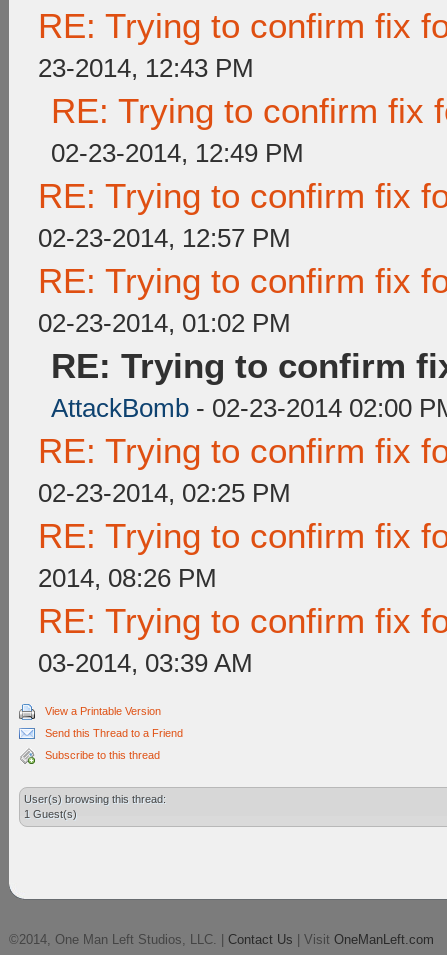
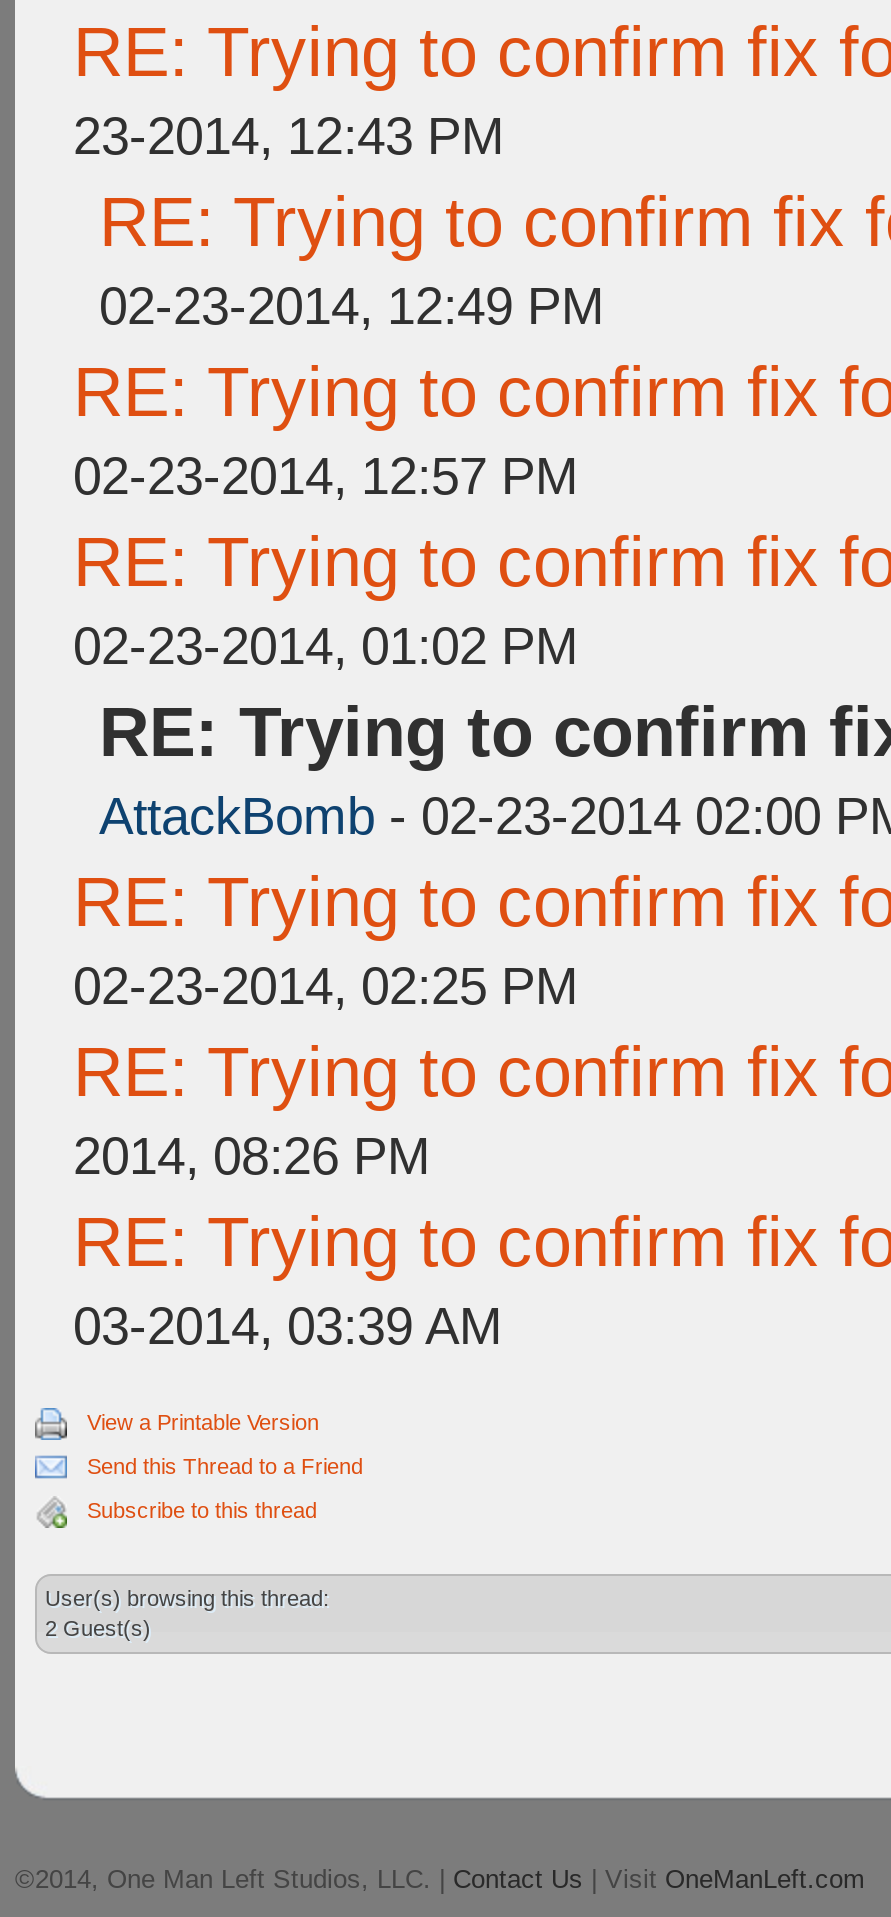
- 1 Guest(s)
+ 2 Guest(s)
